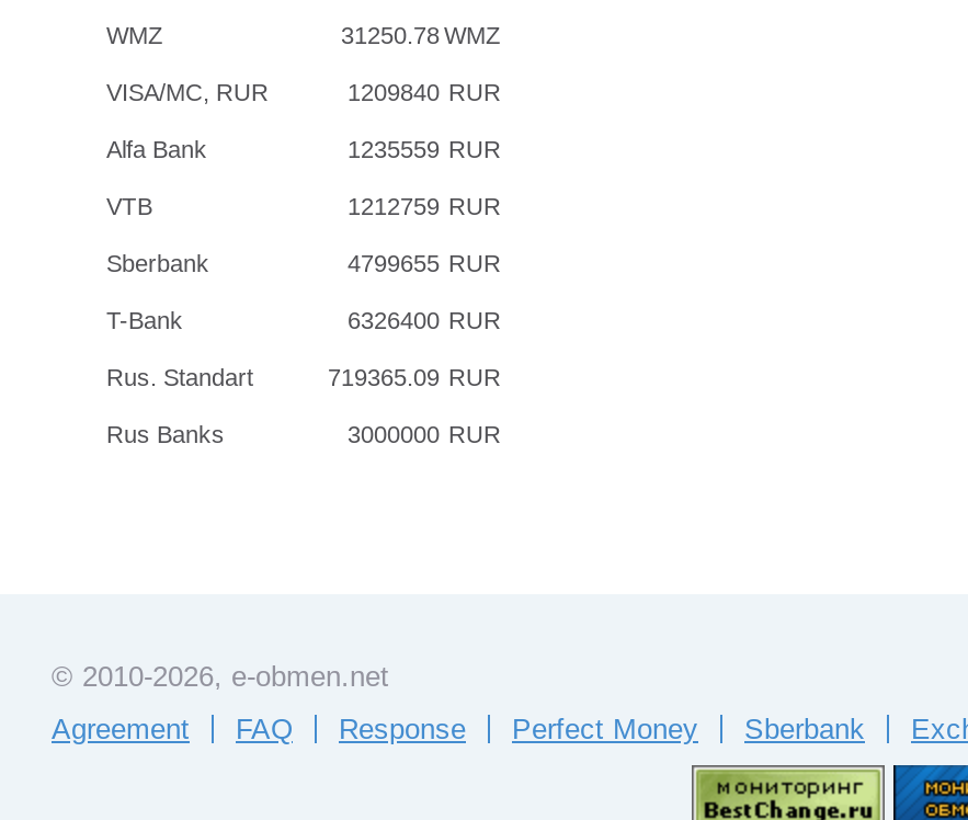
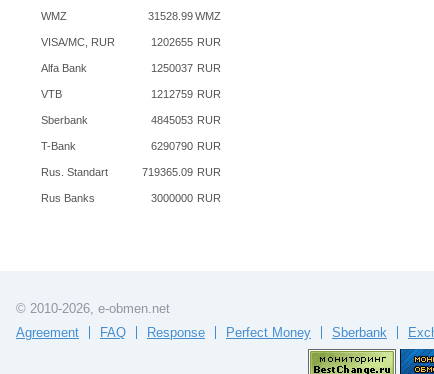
- 31250.78 WMZ
+ 31528.99 WMZ

- 1209840 RUR
+ 1202655 RUR

- 1235559 RUR
+ 1250037 RUR

- 4799655 RUR
+ 4845053 RUR

- 6326400 RUR
+ 6290790 RUR
